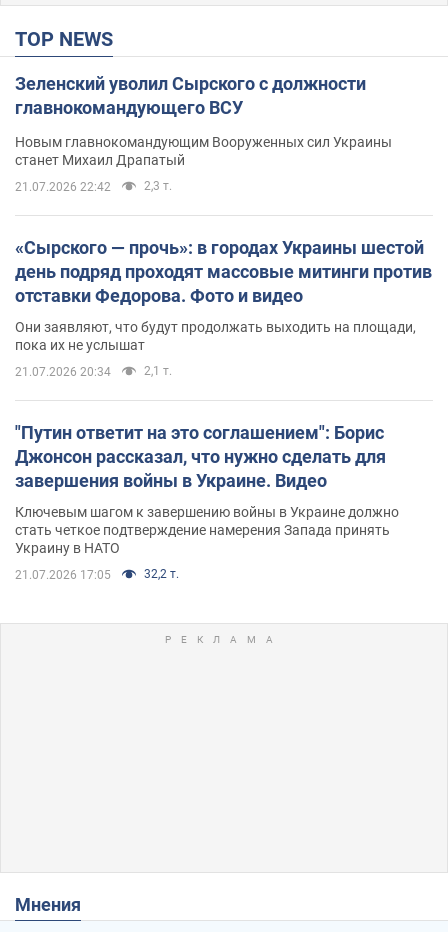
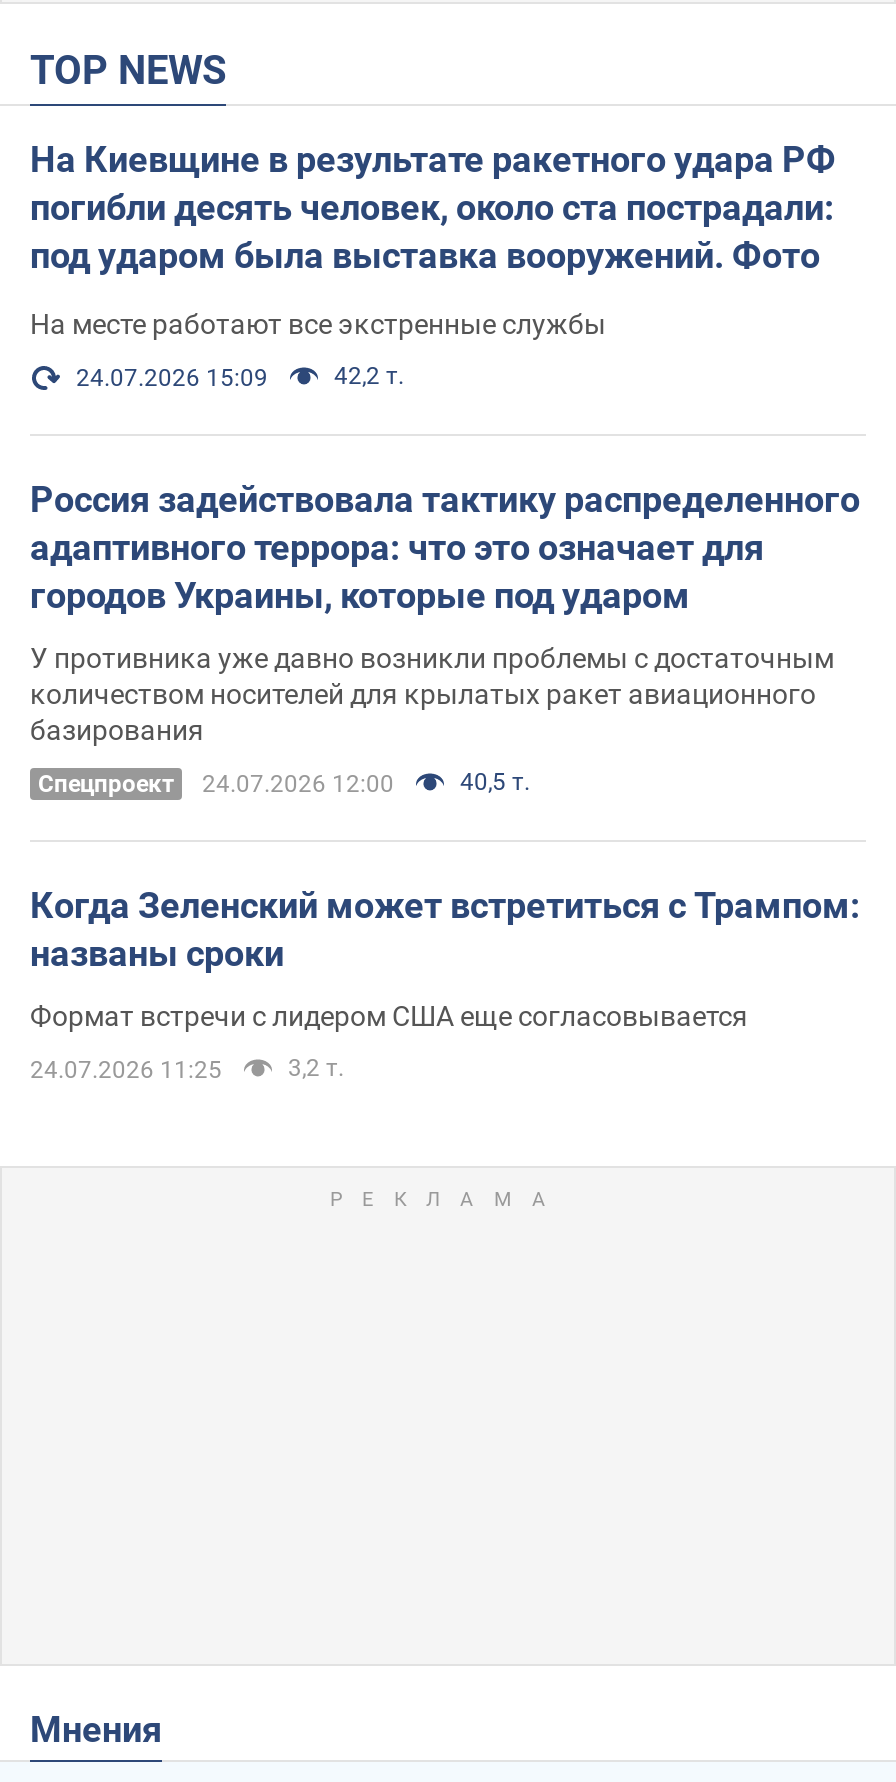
- Зеленский уволил Сырского с должности
- главнокомандующего ВСУ
+ На Киевщине в результате ракетного удара РФ
+ погибли десять человек, около ста пострадали:
+ под ударом была выставка вооружений. Фото

- Новым главнокомандующим Вооруженных сил Украины
- станет Михаил Драпатый
+ На месте работают все экстренные службы

- 21.07.2026 22:42
- 2,3 т.
+ 24.07.2026 15:09
+ 42,2 т.

- «Сырского — прочь»: в городах Украины шестой
- день подряд проходят массовые митинги против
- отставки Федорова. Фото и видео
+ Россия задействовала тактику распределенного
+ адаптивного террора: что это означает для
+ городов Украины, которые под ударом

- Они заявляют, что будут продолжать выходить на площади,
- пока их не услышат
+ У противника уже давно возникли проблемы с достаточным
+ количеством носителей для крылатых ракет авиационного
+ базирования

- 21.07.2026 20:34
- 2,1 т.
+ Спецпроект
+ 24.07.2026 12:00
+ 40,5 т.

- "Путин ответит на это соглашением": Борис
- Джонсон рассказал, что нужно сделать для
- завершения войны в Украине. Видео
+ Когда Зеленский может встретиться с Трампом:
+ названы сроки

- Ключевым шагом к завершению войны в Украине должно
- стать четкое подтверждение намерения Запада принять
- Украину в НАТО
+ Формат встречи с лидером США еще согласовывается

- 21.07.2026 17:05
- 32,2 т.
+ 24.07.2026 11:25
+ 3,2 т.
